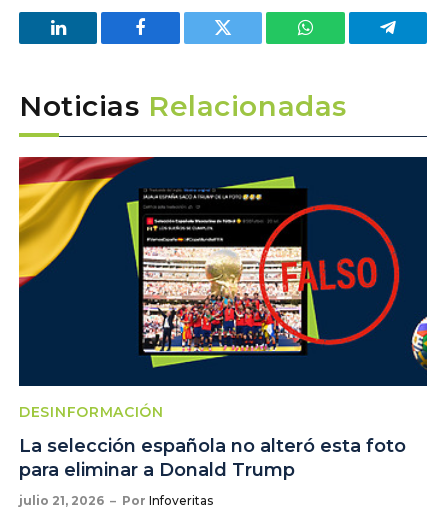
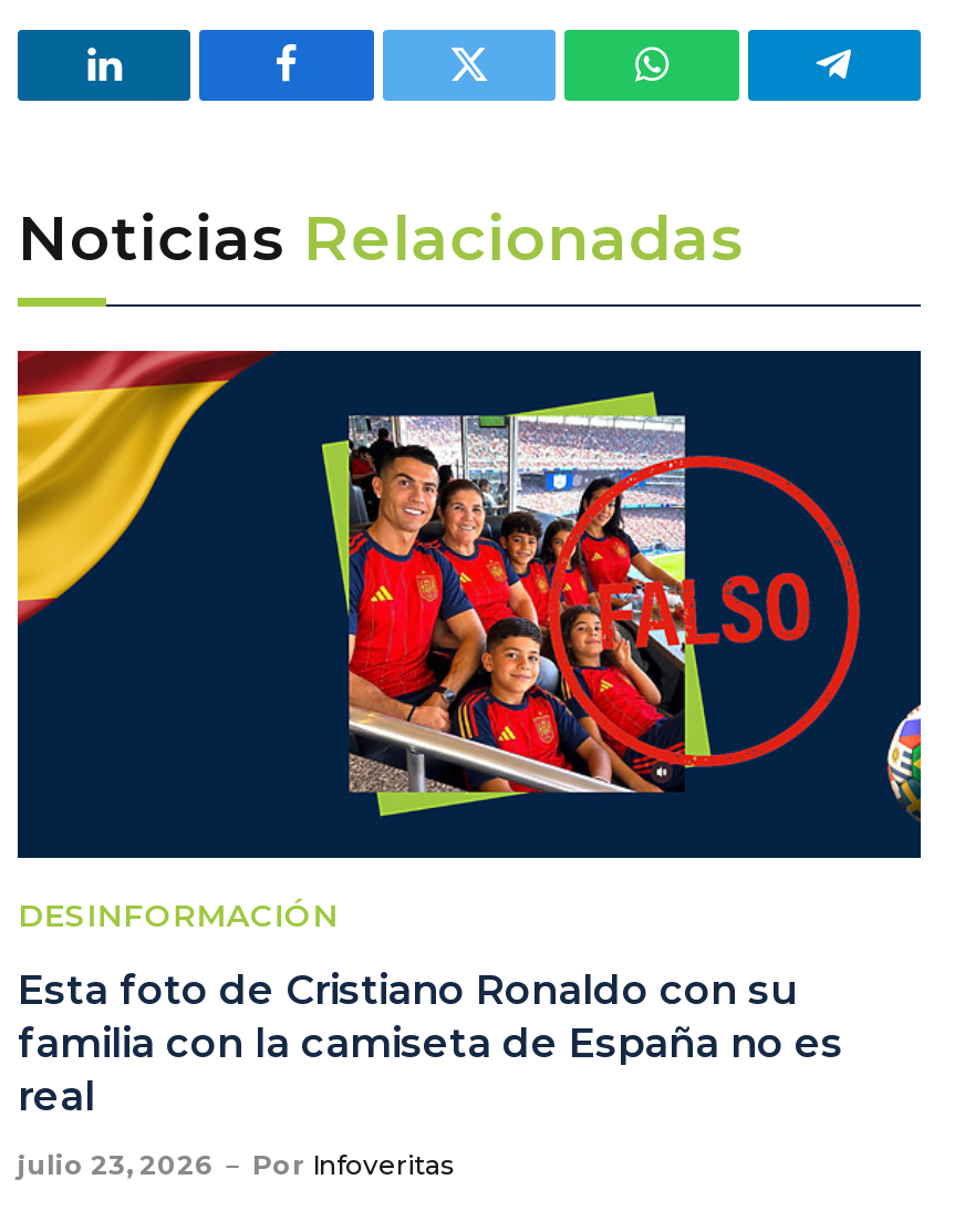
- [image]
+ [image]

- La selección española no alteró esta foto
- para eliminar a Donald Trump
+ Esta foto de Cristiano Ronaldo con su
+ familia con la camiseta de España no es
+ real

- julio 21, 2026 Por Infoveritas
+ julio 23, 2026 Por Infoveritas
